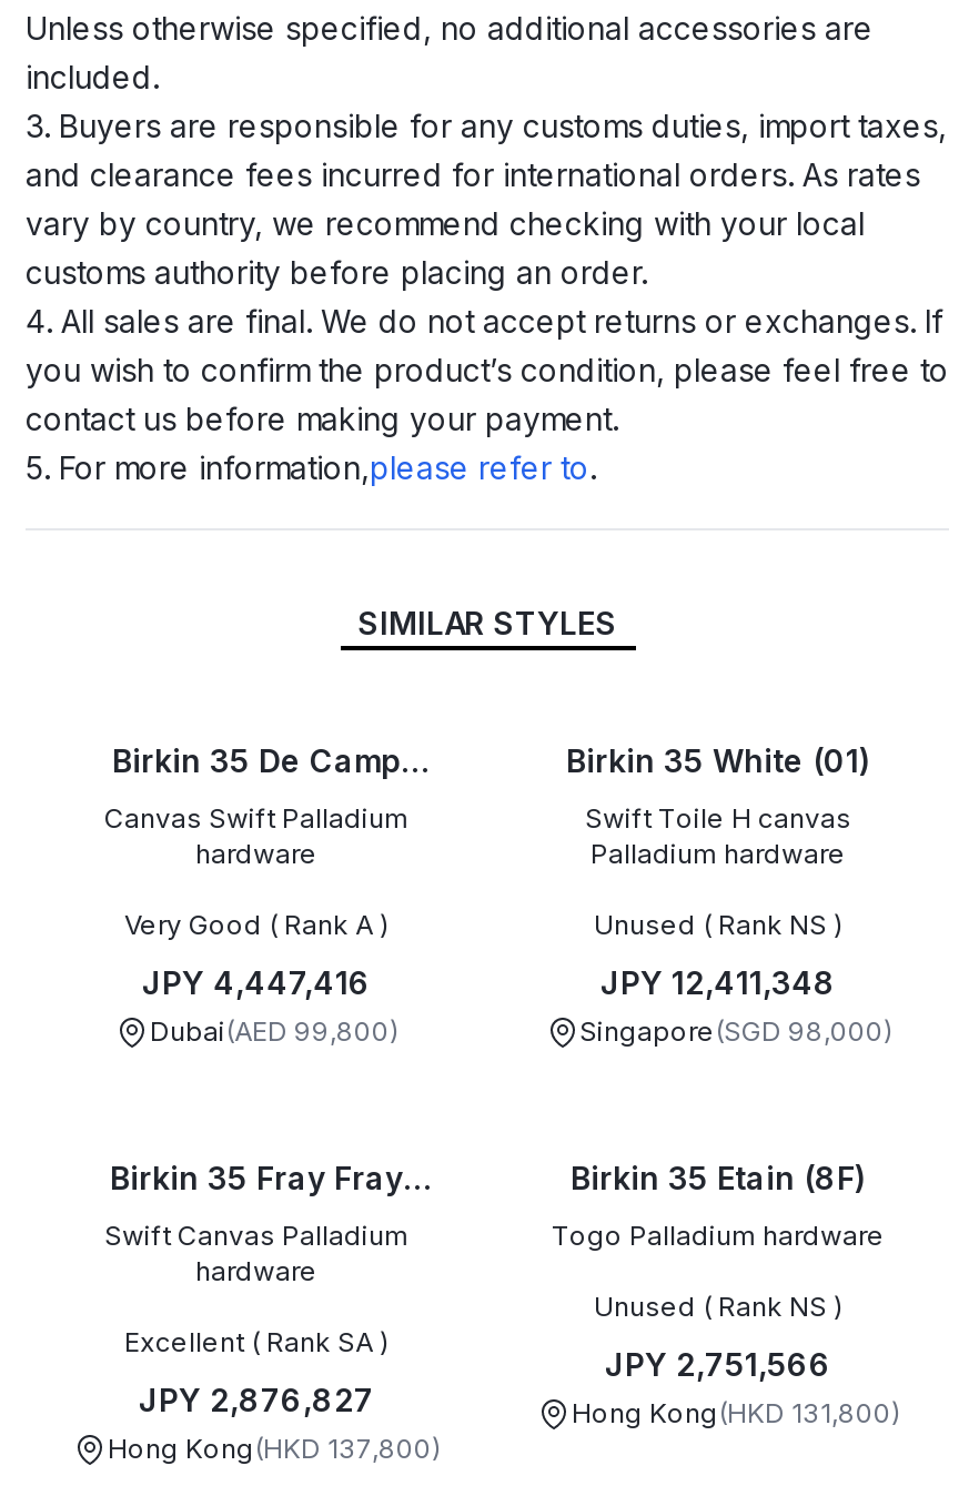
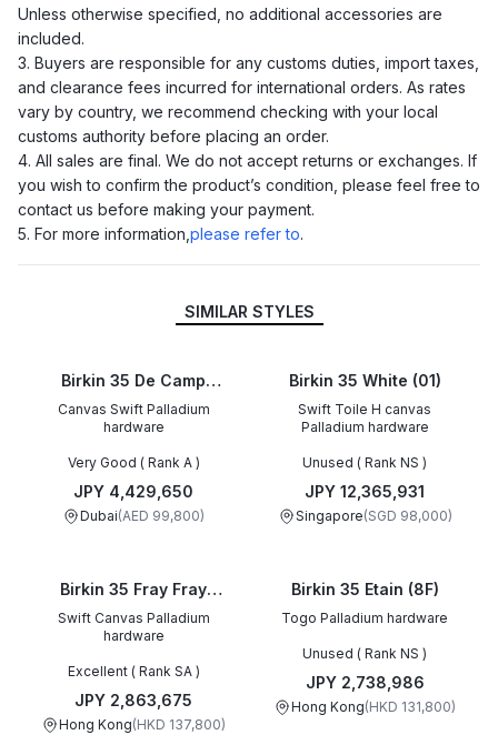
- JPY 4,447,416
+ JPY 4,429,650

- JPY 12,411,348
+ JPY 12,365,931

- JPY 2,751,566
+ JPY 2,738,986

- JPY 2,876,827
+ JPY 2,863,675
